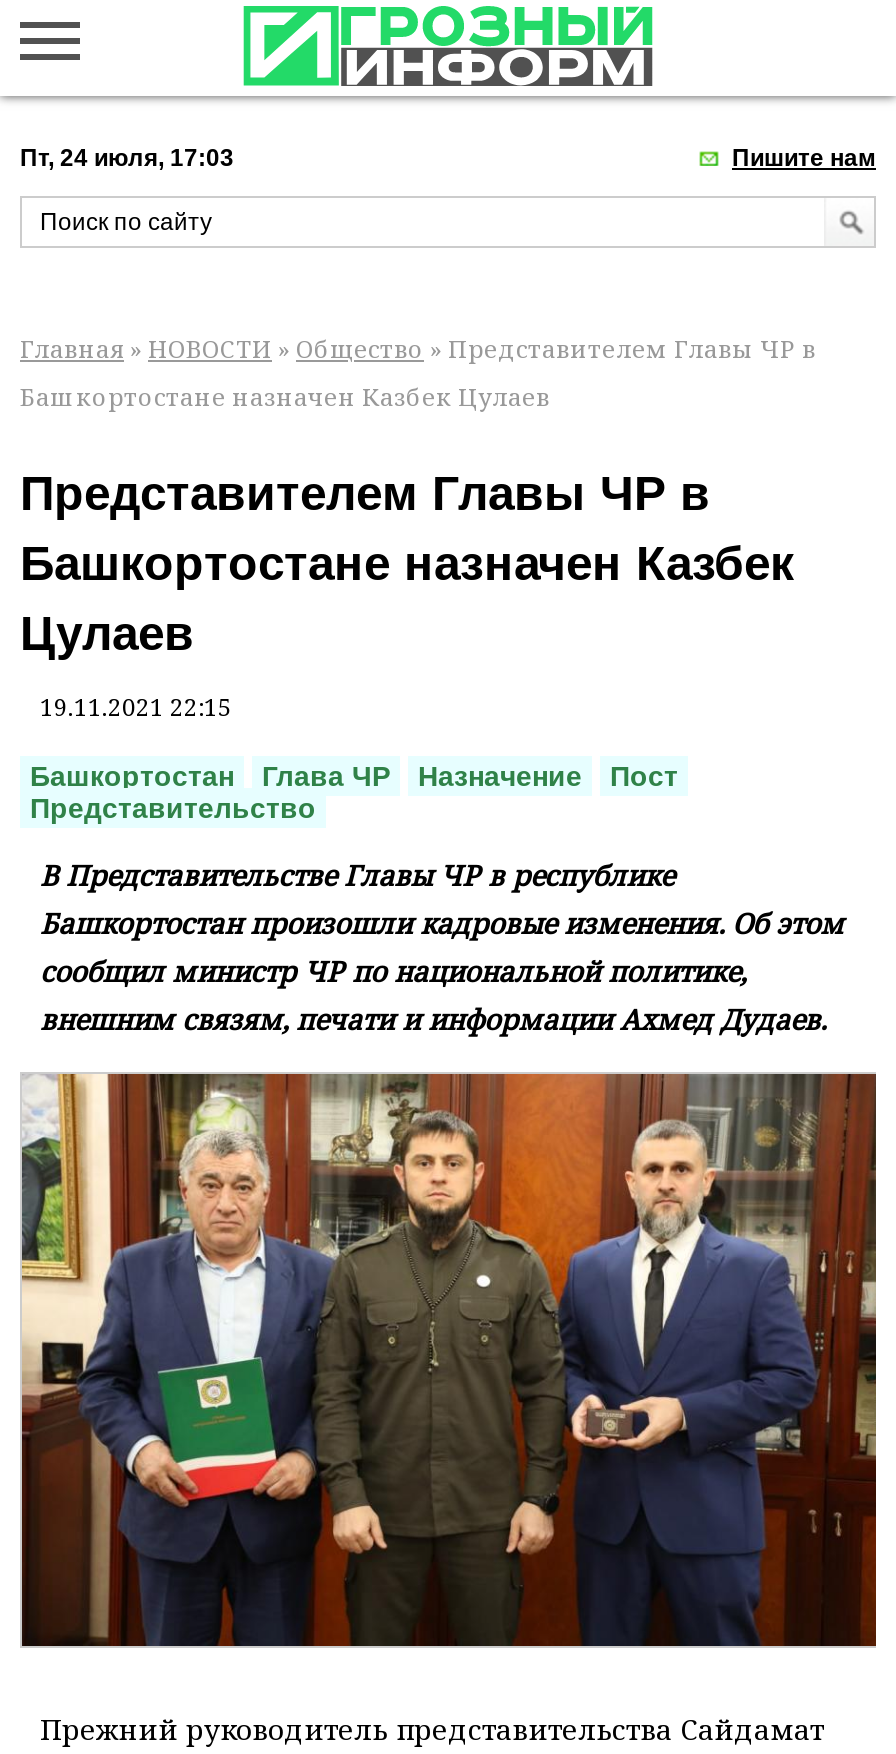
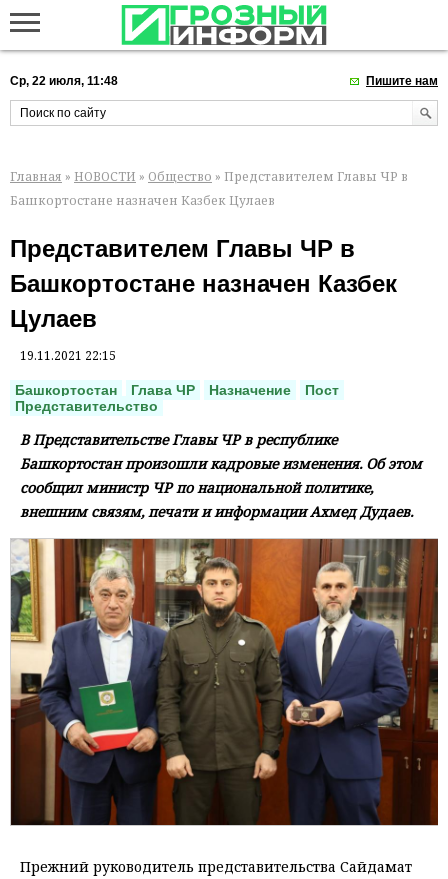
- Пт, 24 июля, 17:03
+ Ср, 22 июля, 11:48
